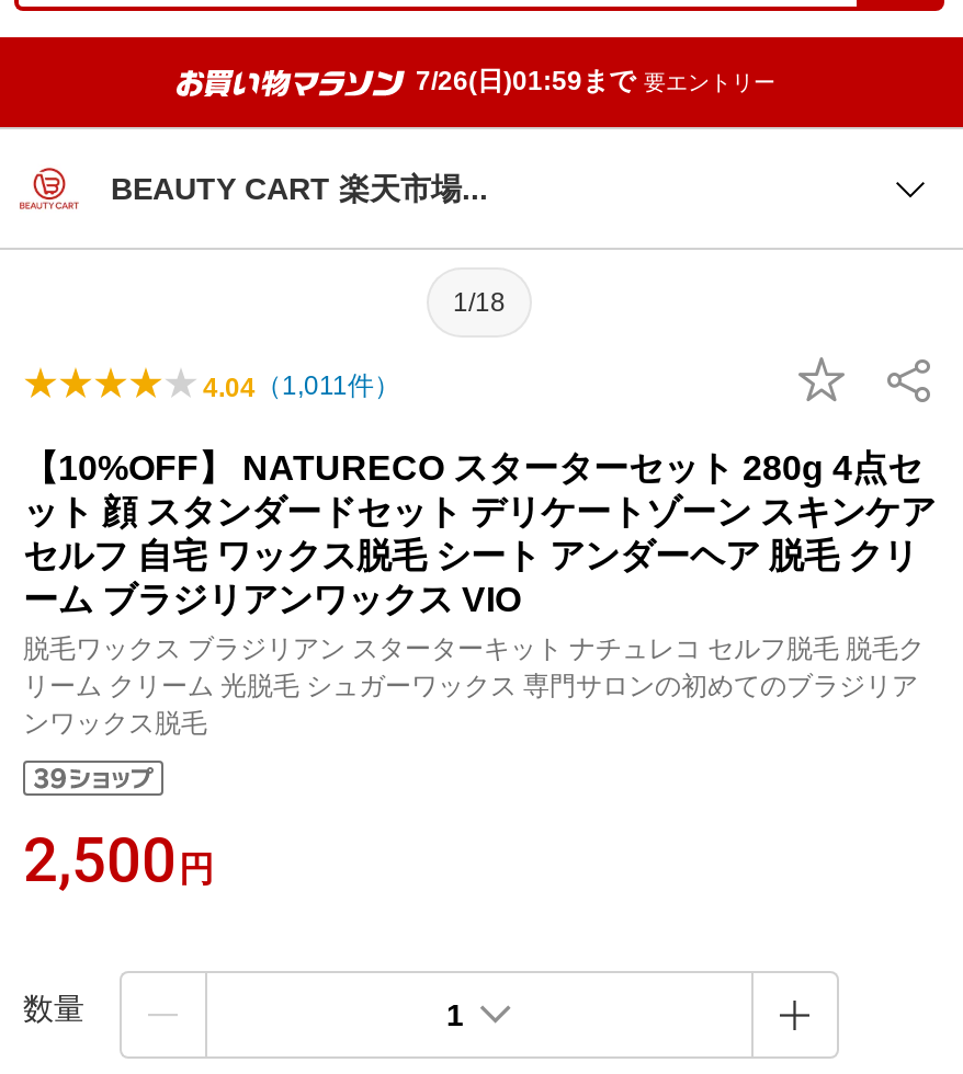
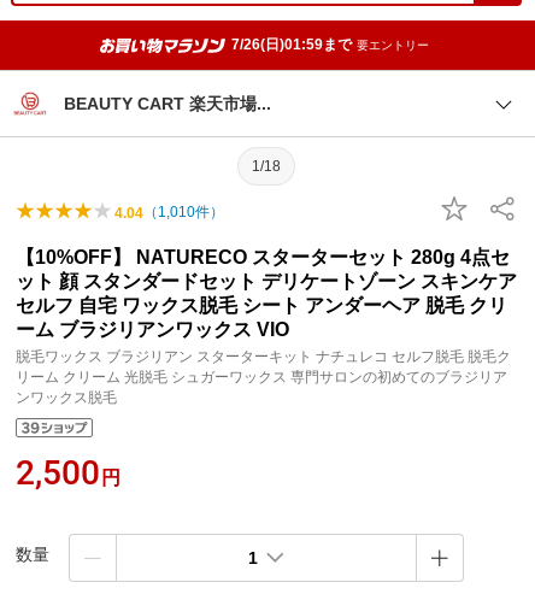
- 4.04（1,011件）
+ 4.04（1,010件）
